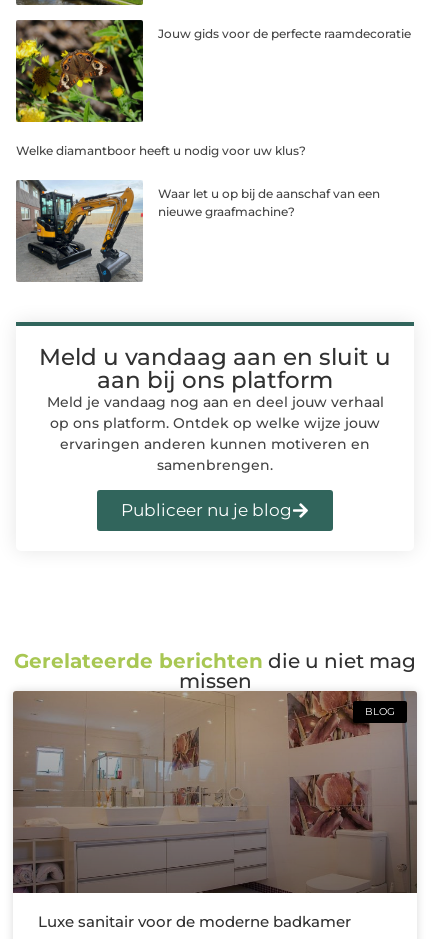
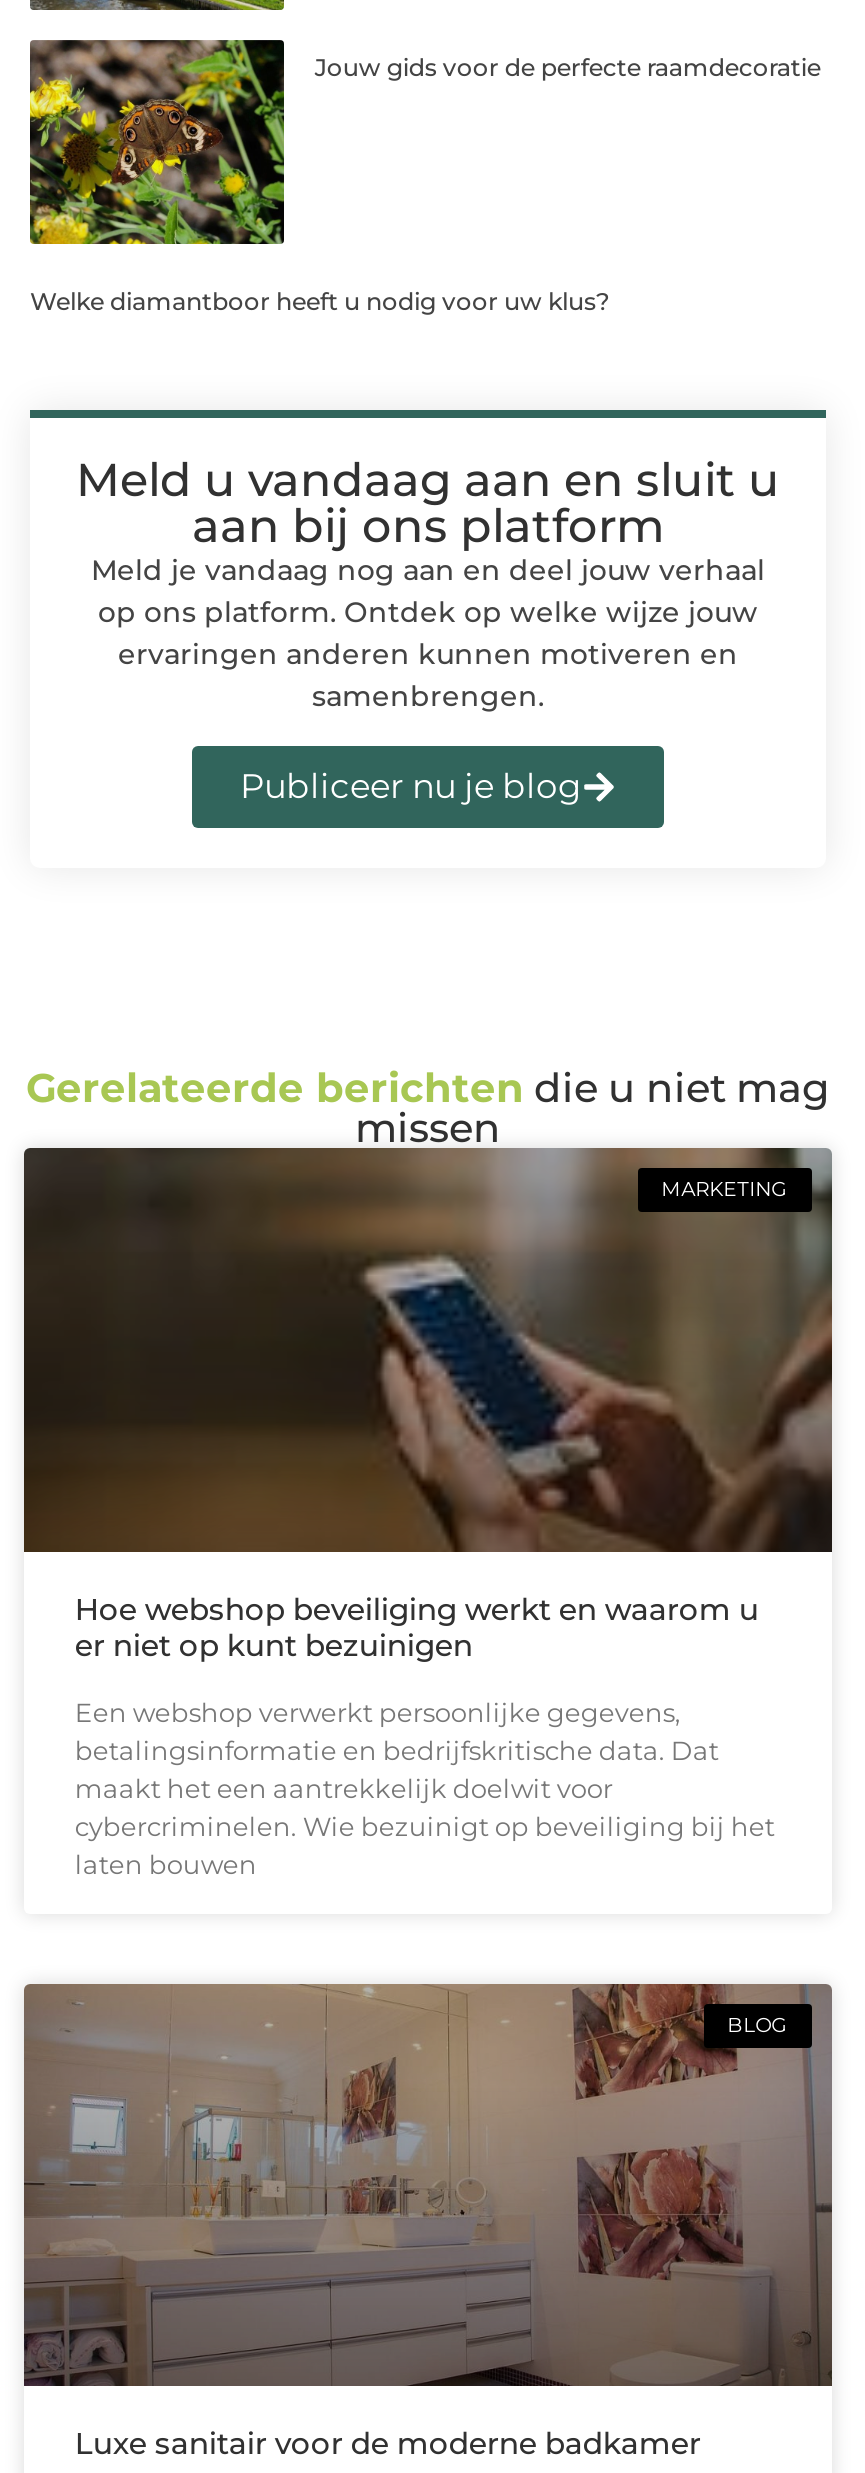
- [image]
- Waar let u op bij de aanschaf van een
- nieuwe graafmachine?

moved up: Meld u vandaag aan en sluit u | aan bij ons platform | Meld je vandaag nog aan en deel jouw verhaal | ... | Gerelateerde berichten die u niet mag | missen

+ [image]
+ MARKETING

+ Hoe webshop beveiliging werkt en waarom u
+ er niet op kunt bezuinigen
+ Een webshop verwerkt persoonlijke gegevens,
+ betalingsinformatie en bedrijfskritische data. Dat
+ maakt het een aantrekkelijk doelwit voor
+ cybercriminelen. Wie bezuinigt op beveiliging bij het
+ laten bouwen
